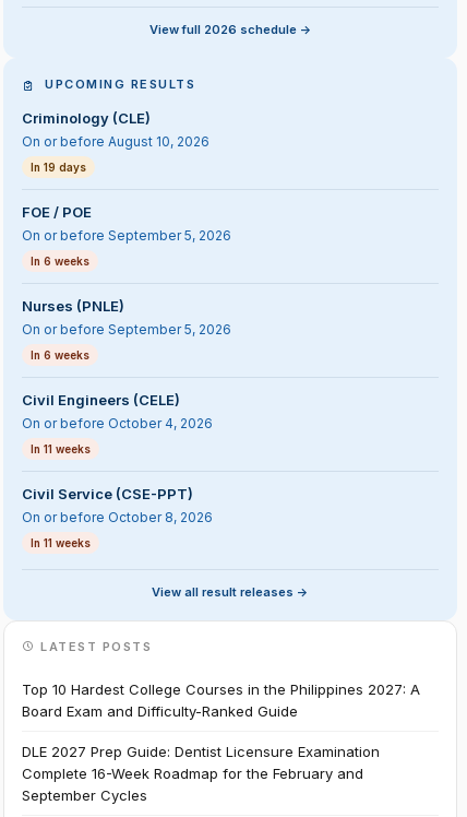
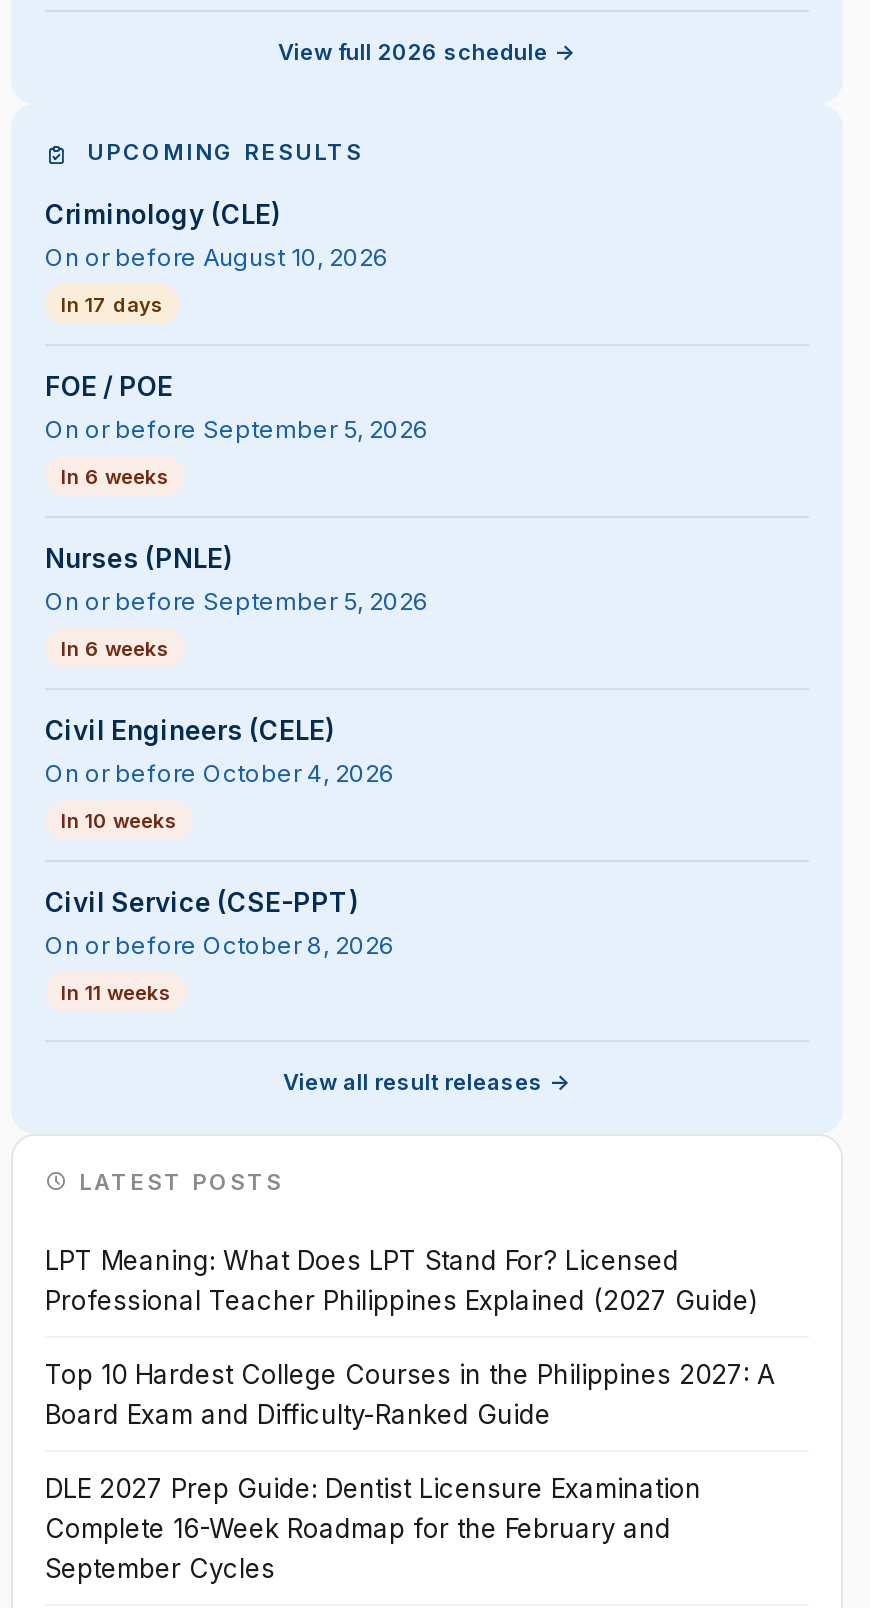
- In 19 days
+ In 17 days

- In 11 weeks
+ In 10 weeks

+ LPT Meaning: What Does LPT Stand For? Licensed
+ Professional Teacher Philippines Explained (2027 Guide)
